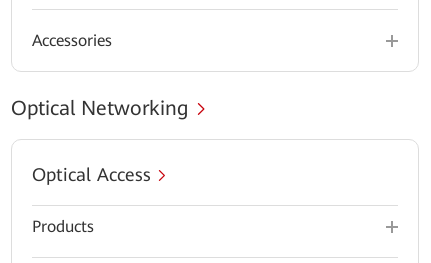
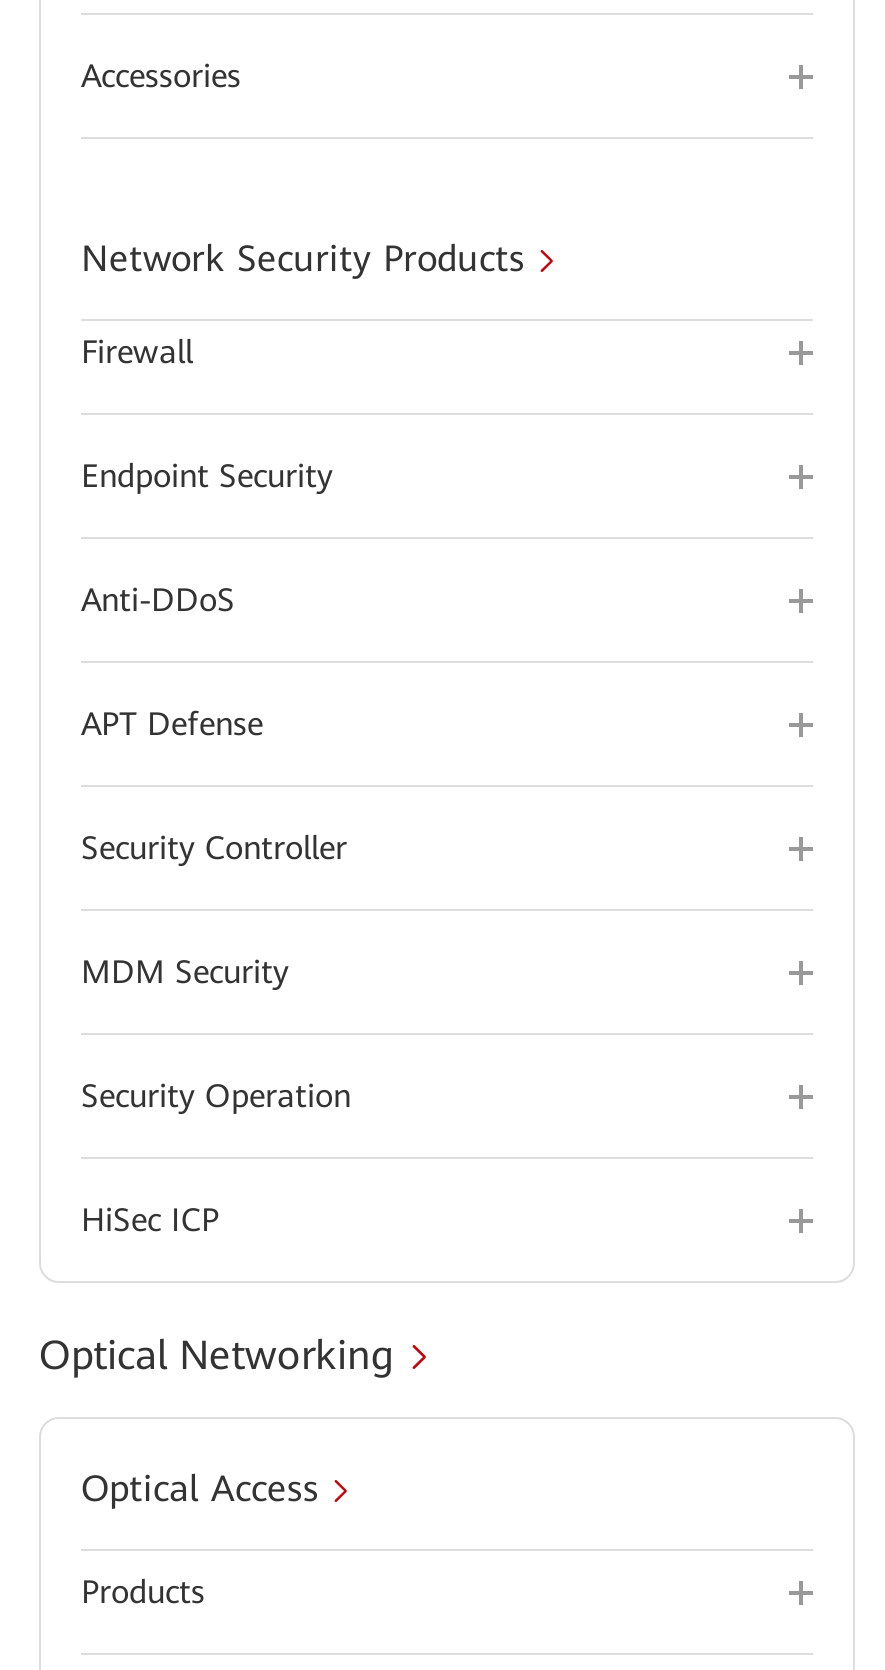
+ Network Security Products
+ Firewall
+ Endpoint Security
+ Anti-DDoS
+ APT Defense
+ Security Controller
+ MDM Security
+ Security Operation
+ HiSec ICP
